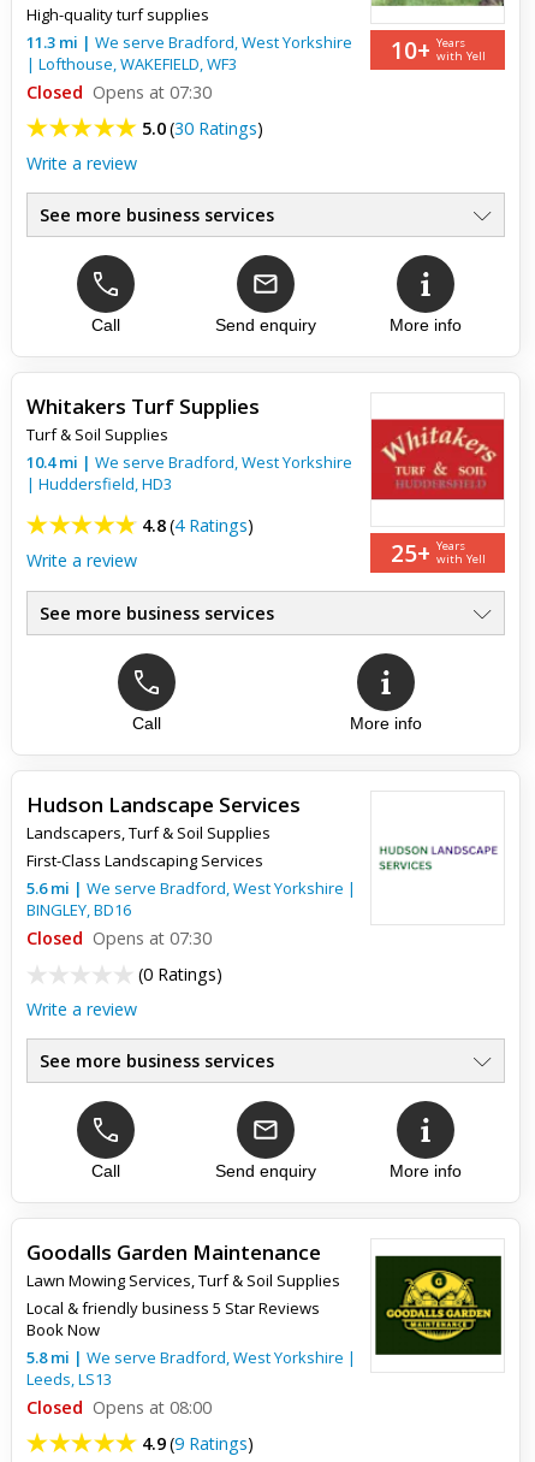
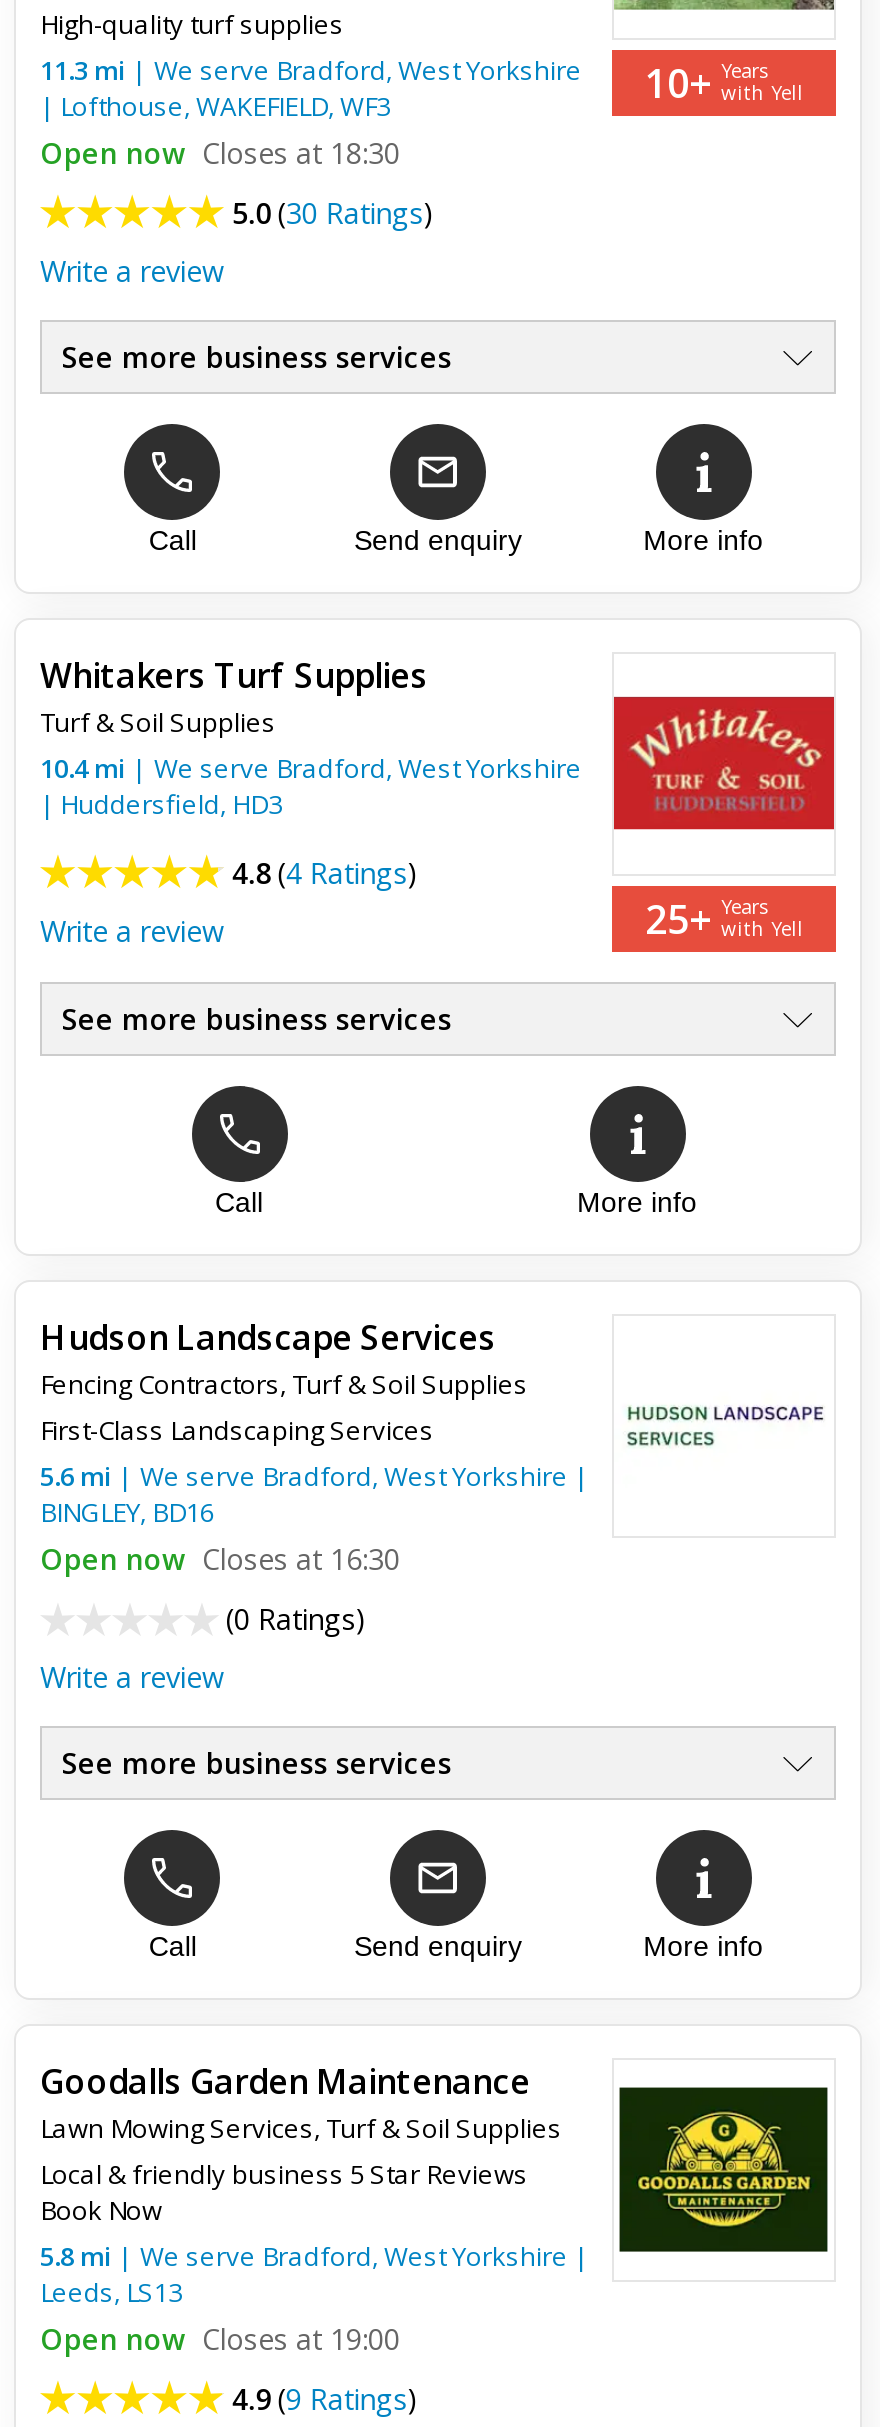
- Closed Opens at 07:30
+ Open now Closes at 18:30

- Landscapers, Turf & Soil Supplies
+ Fencing Contractors, Turf & Soil Supplies

- Closed Opens at 07:30
+ Open now Closes at 16:30

- Closed Opens at 08:00
+ Open now Closes at 19:00
